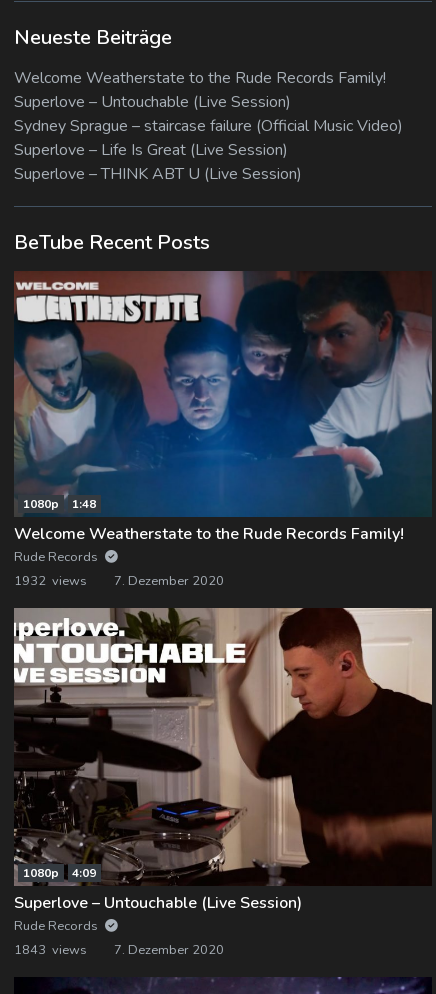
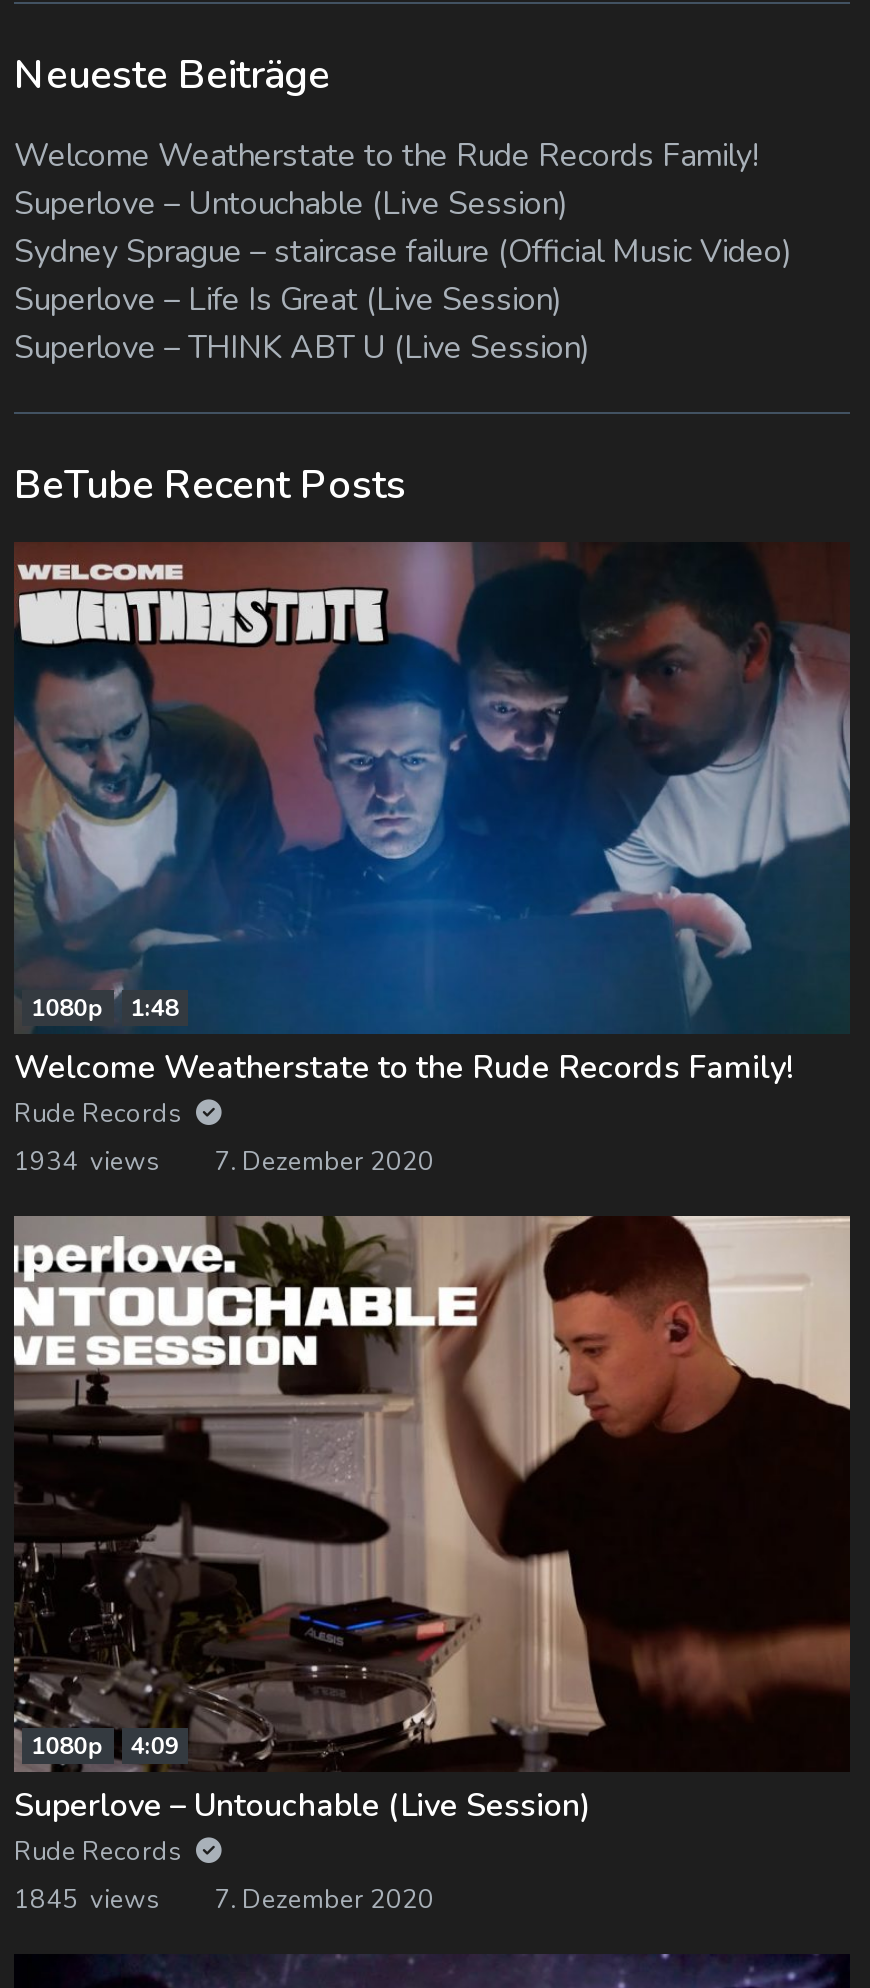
- 1932 views 7. Dezember 2020
+ 1934 views 7. Dezember 2020

- 1843 views 7. Dezember 2020
+ 1845 views 7. Dezember 2020
